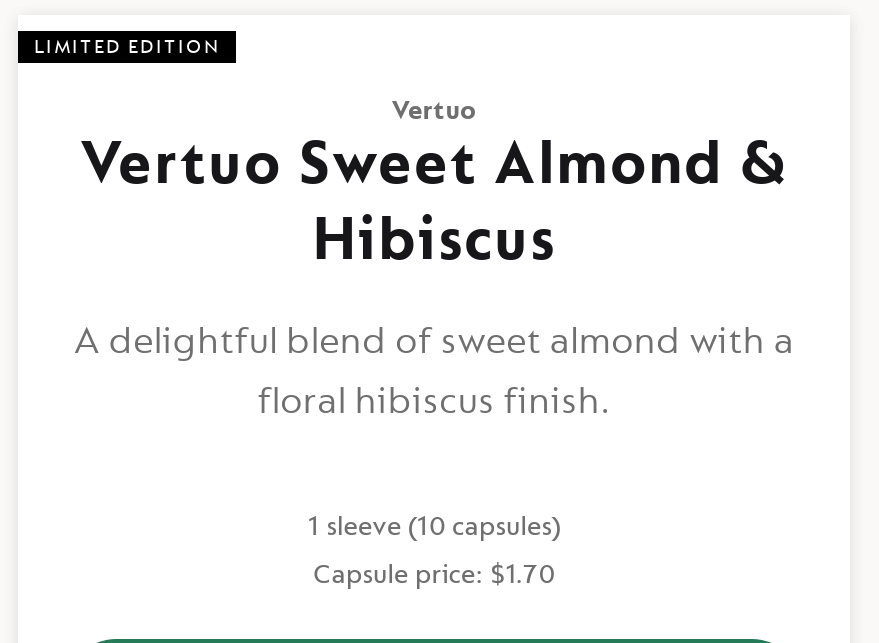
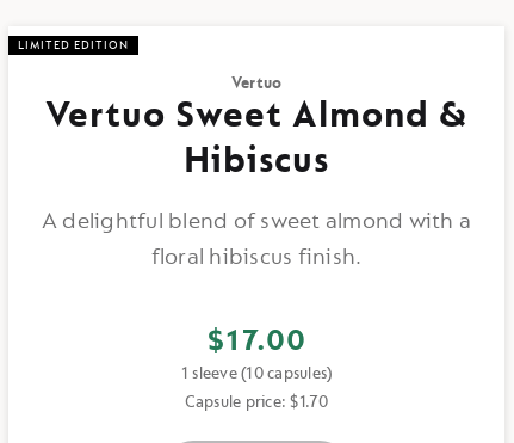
+ $17.00
